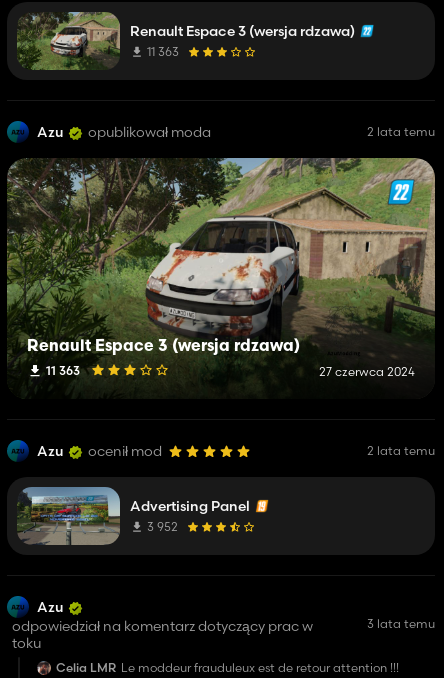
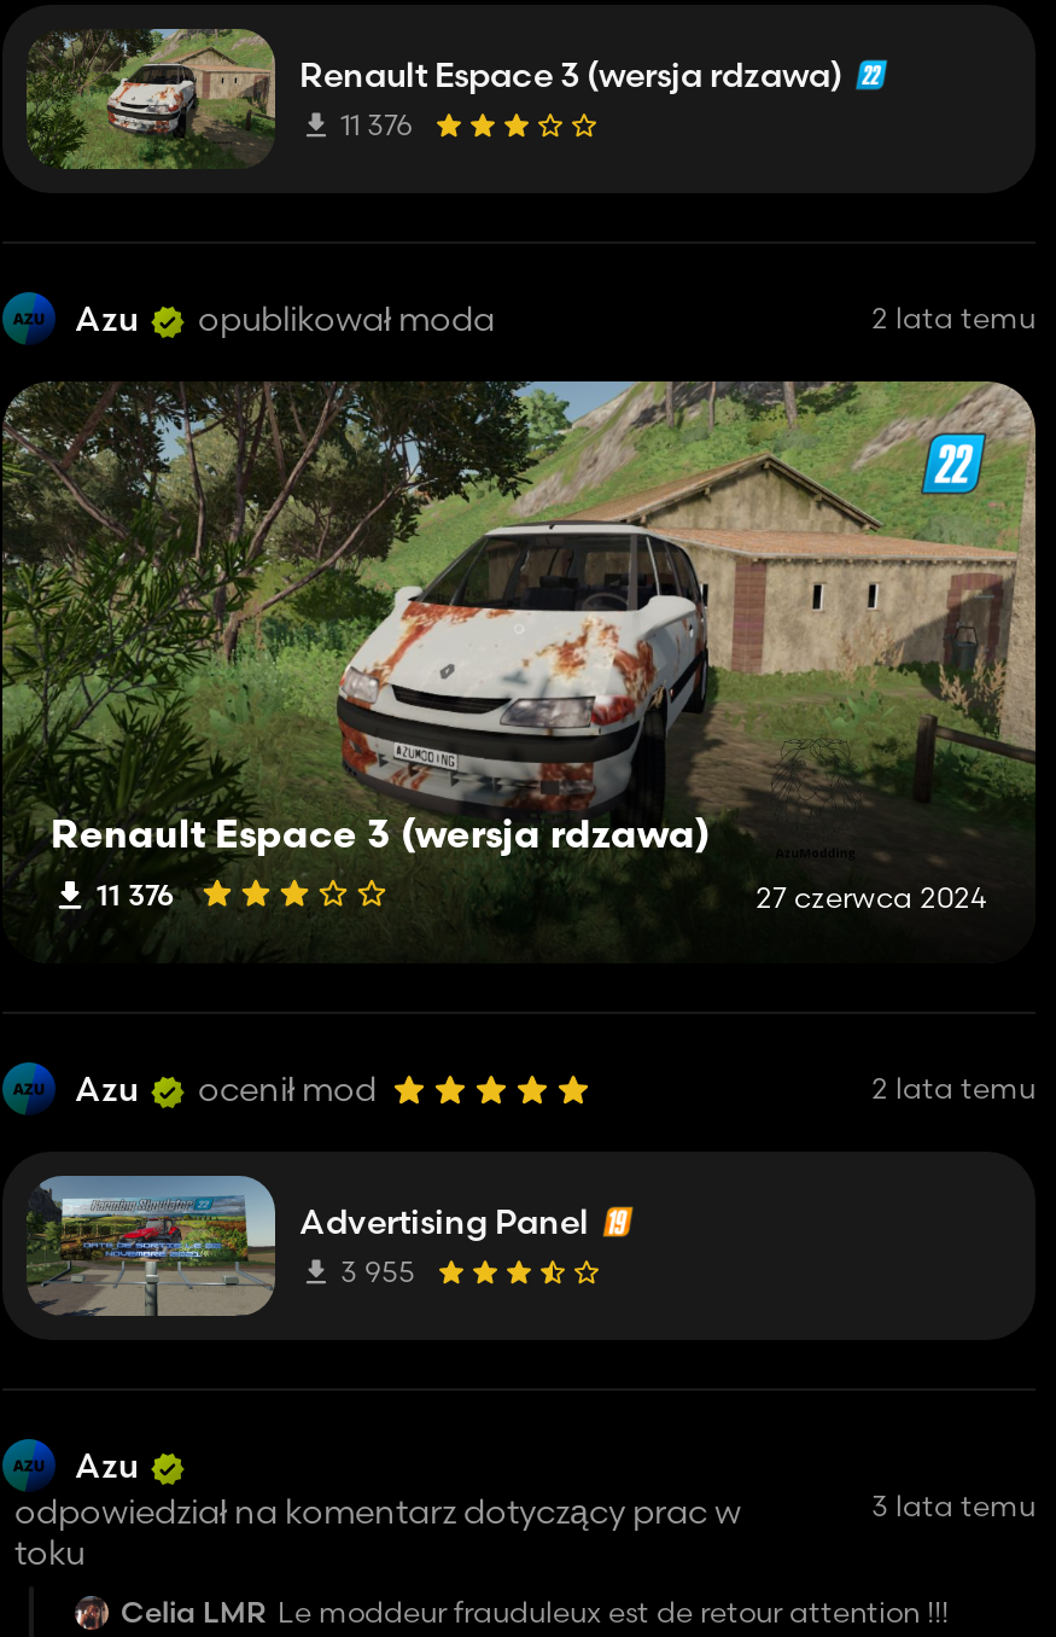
- 11 363
+ 11 376

- 11 363
+ 11 376

- 3 952
+ 3 955
